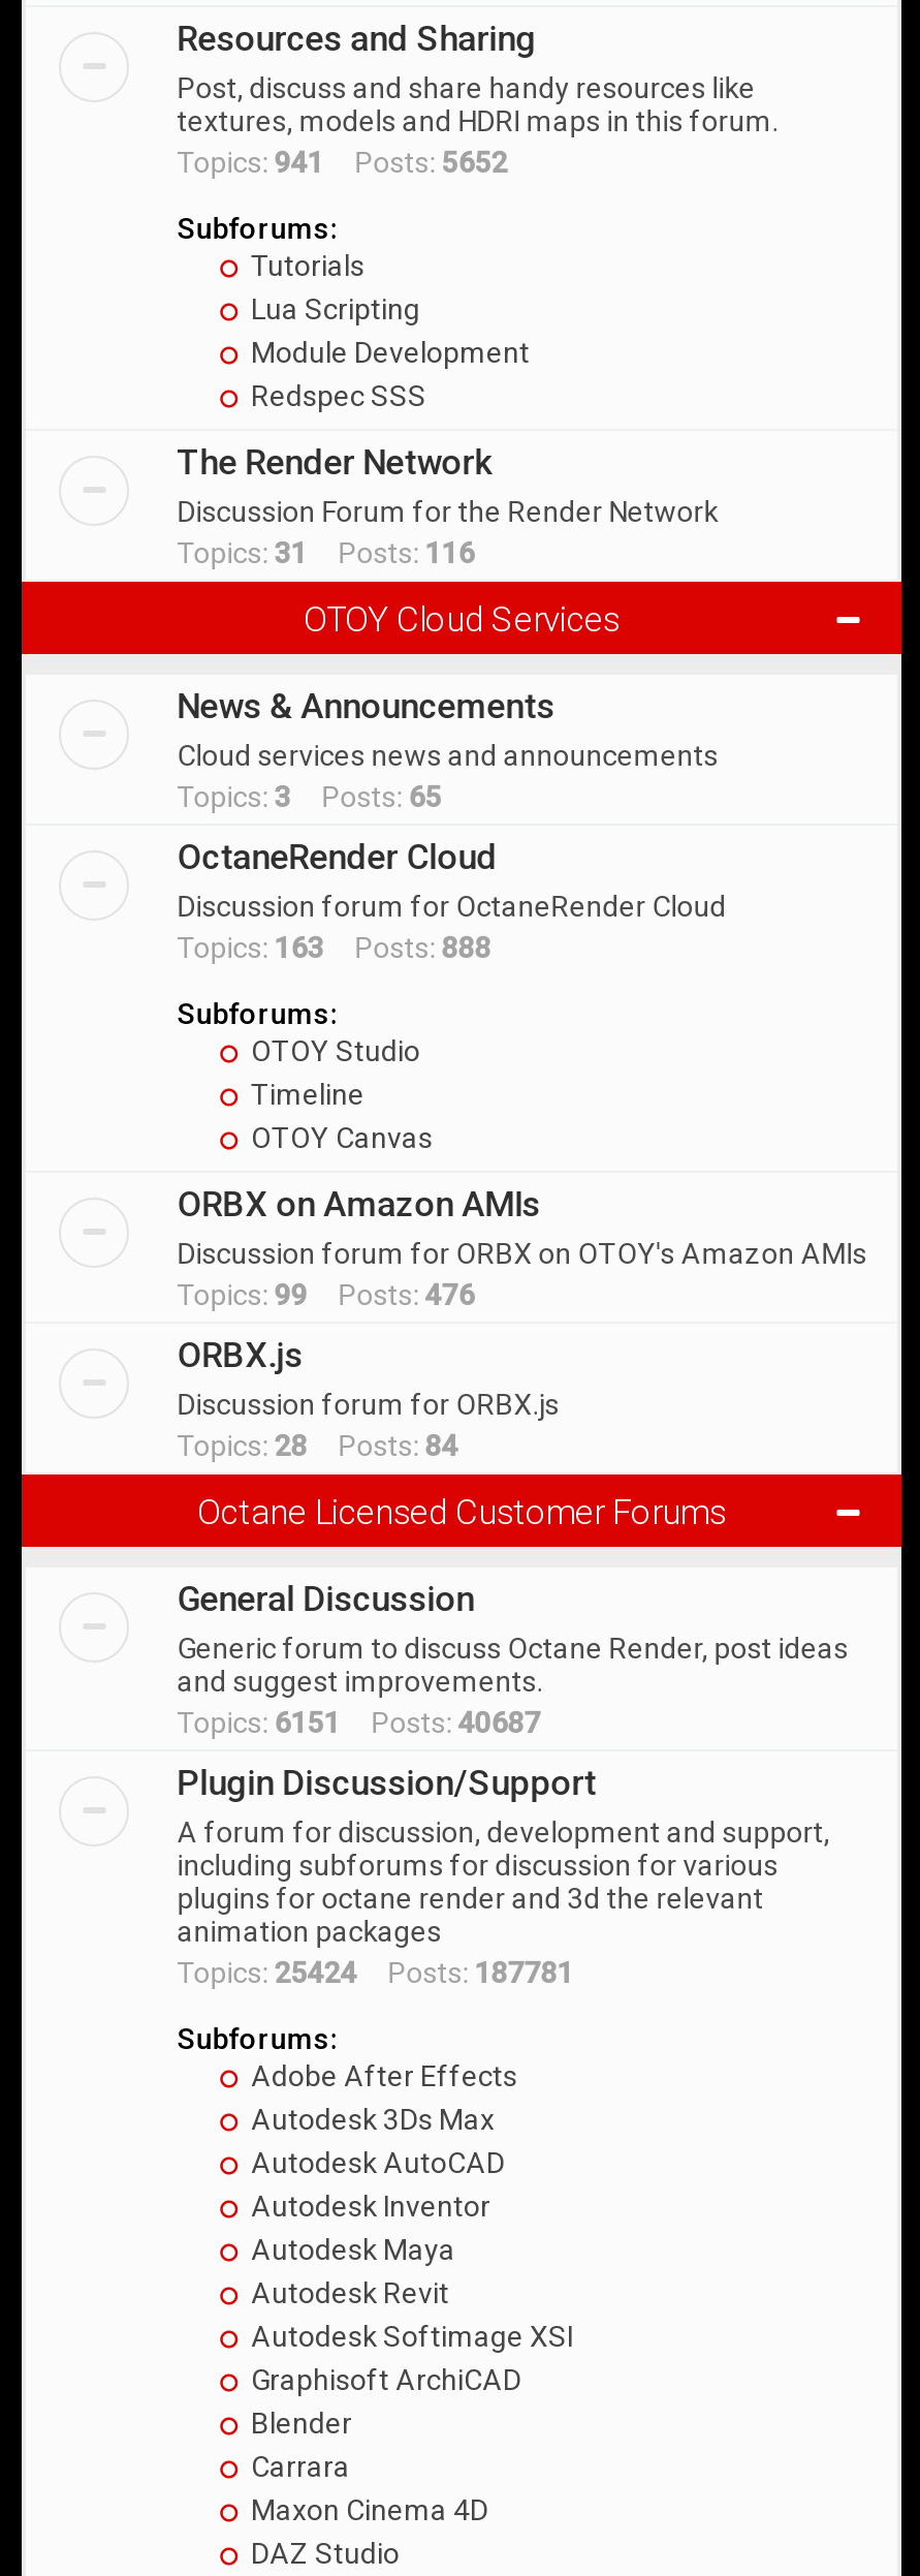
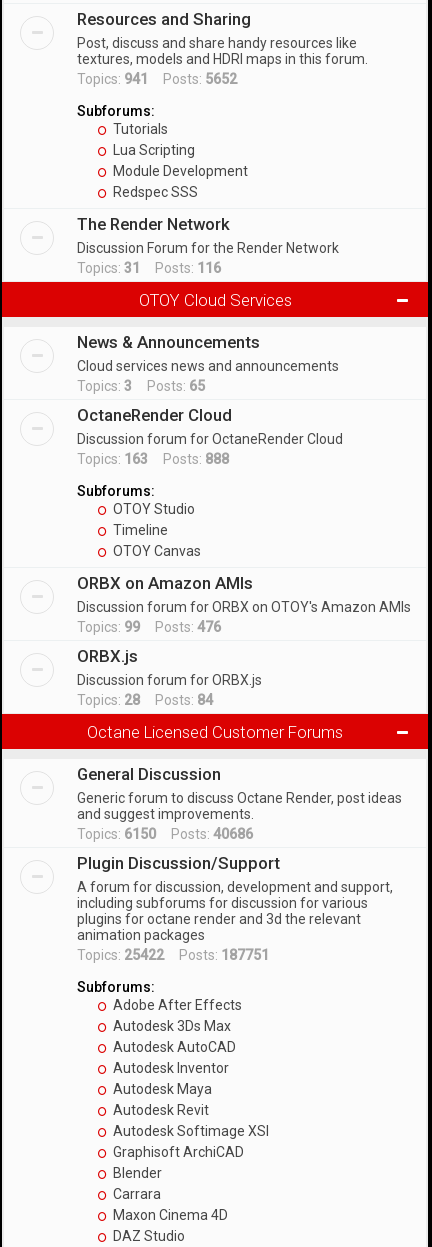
- Topics: 6151 Posts: 40687
+ Topics: 6150 Posts: 40686

- Topics: 25424 Posts: 187781
+ Topics: 25422 Posts: 187751
